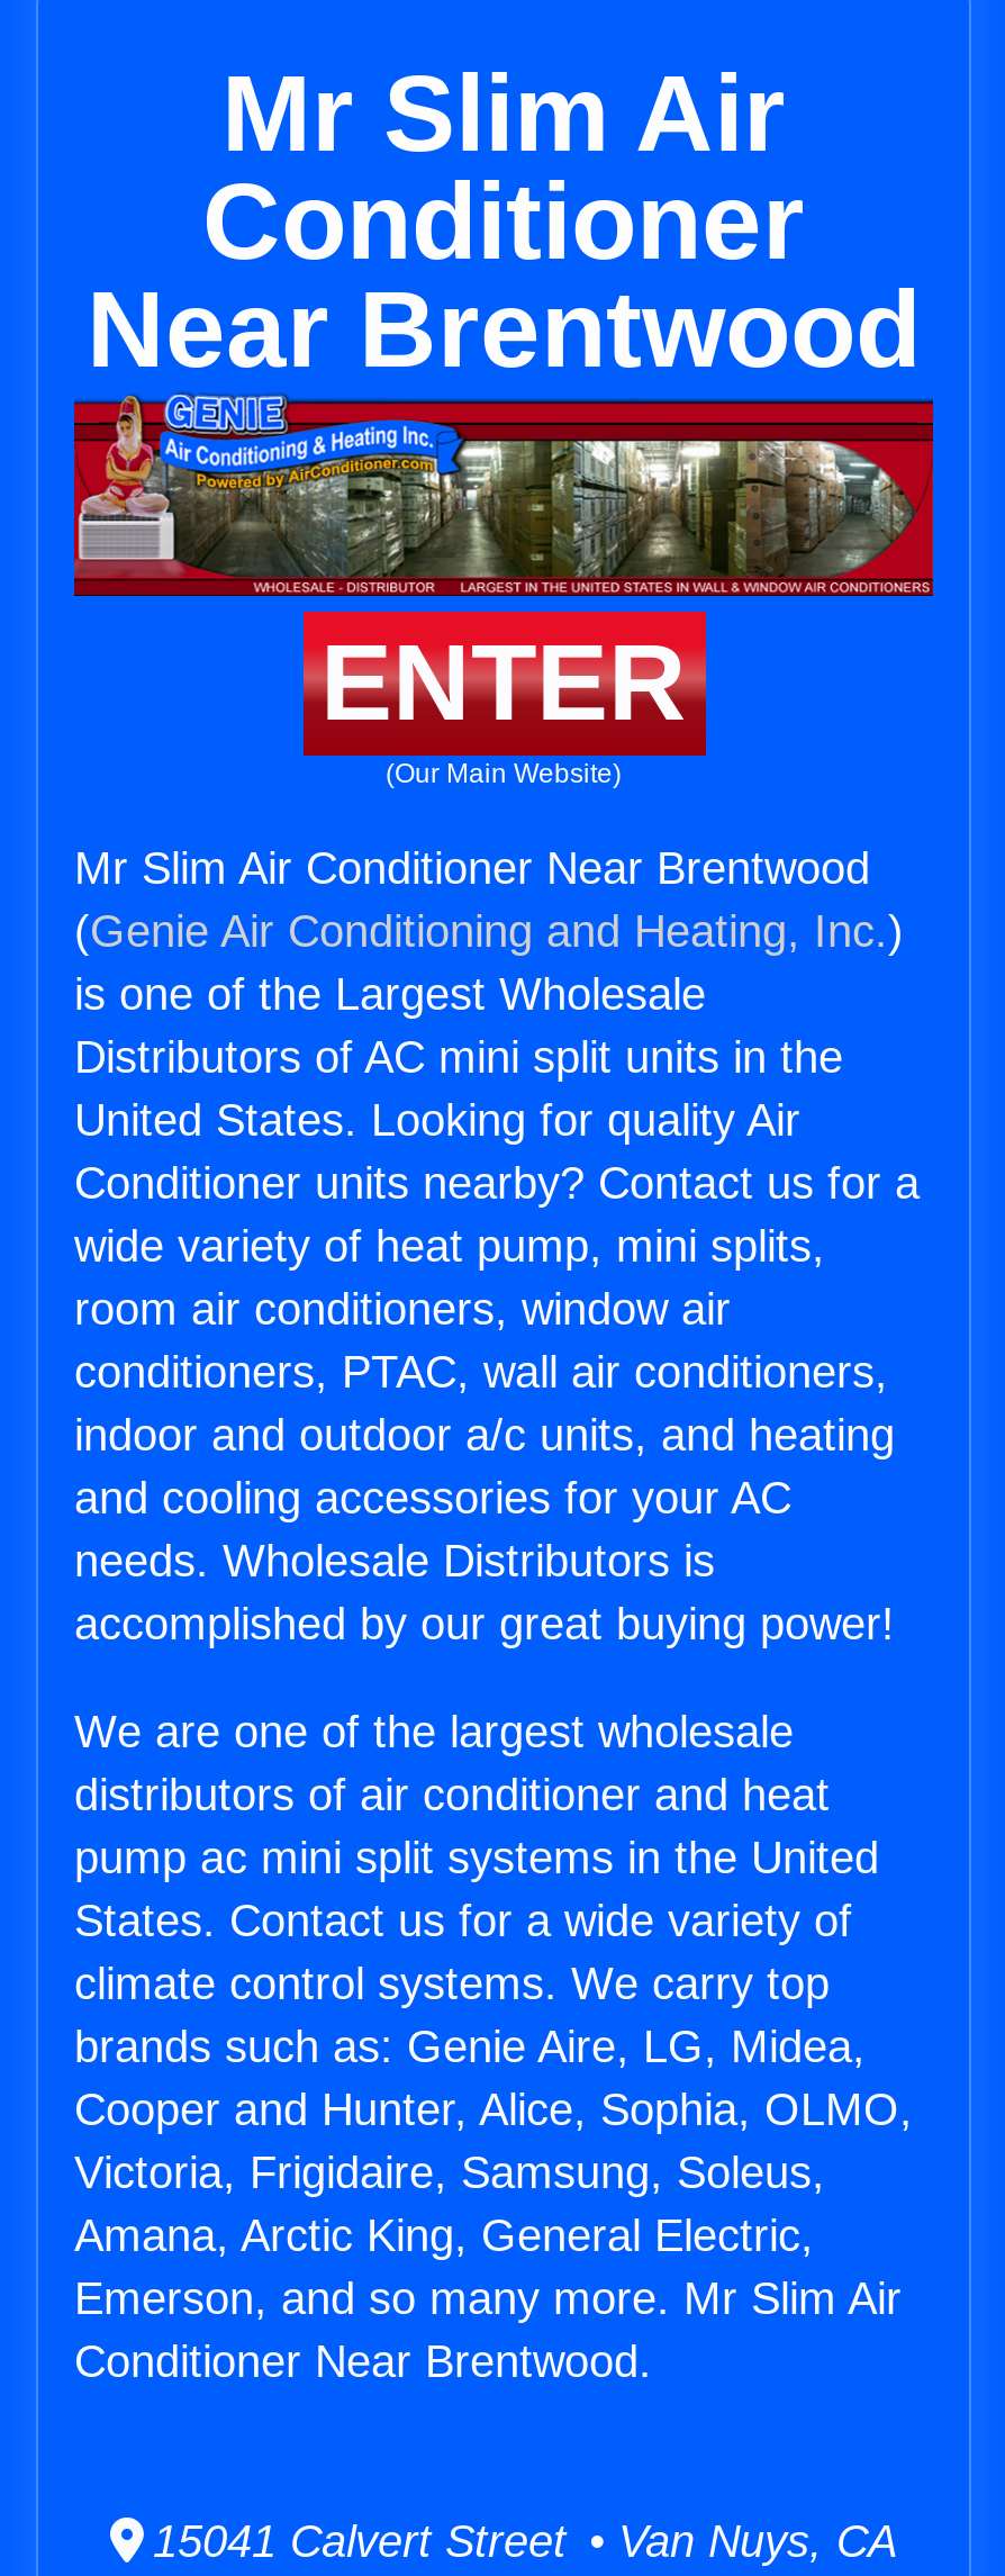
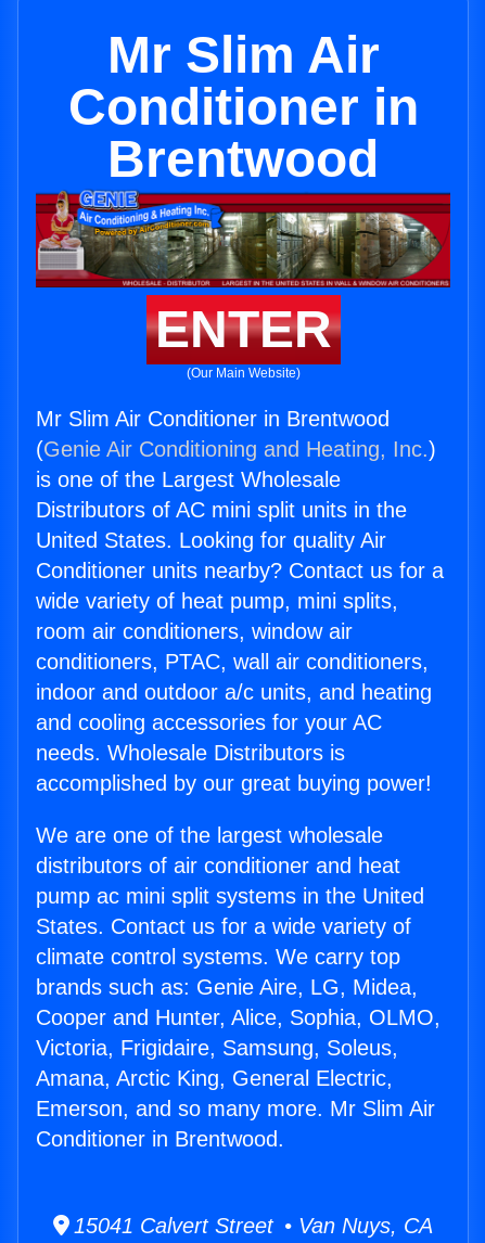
- Conditioner
- Near Brentwood
+ Conditioner in
+ Brentwood

- Mr Slim Air Conditioner Near Brentwood
+ Mr Slim Air Conditioner in Brentwood

- Conditioner Near Brentwood.
+ Conditioner in Brentwood.
